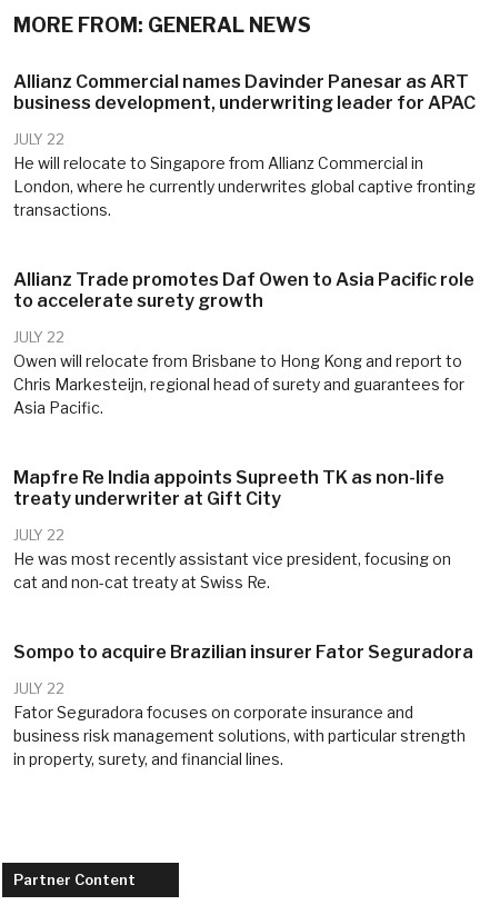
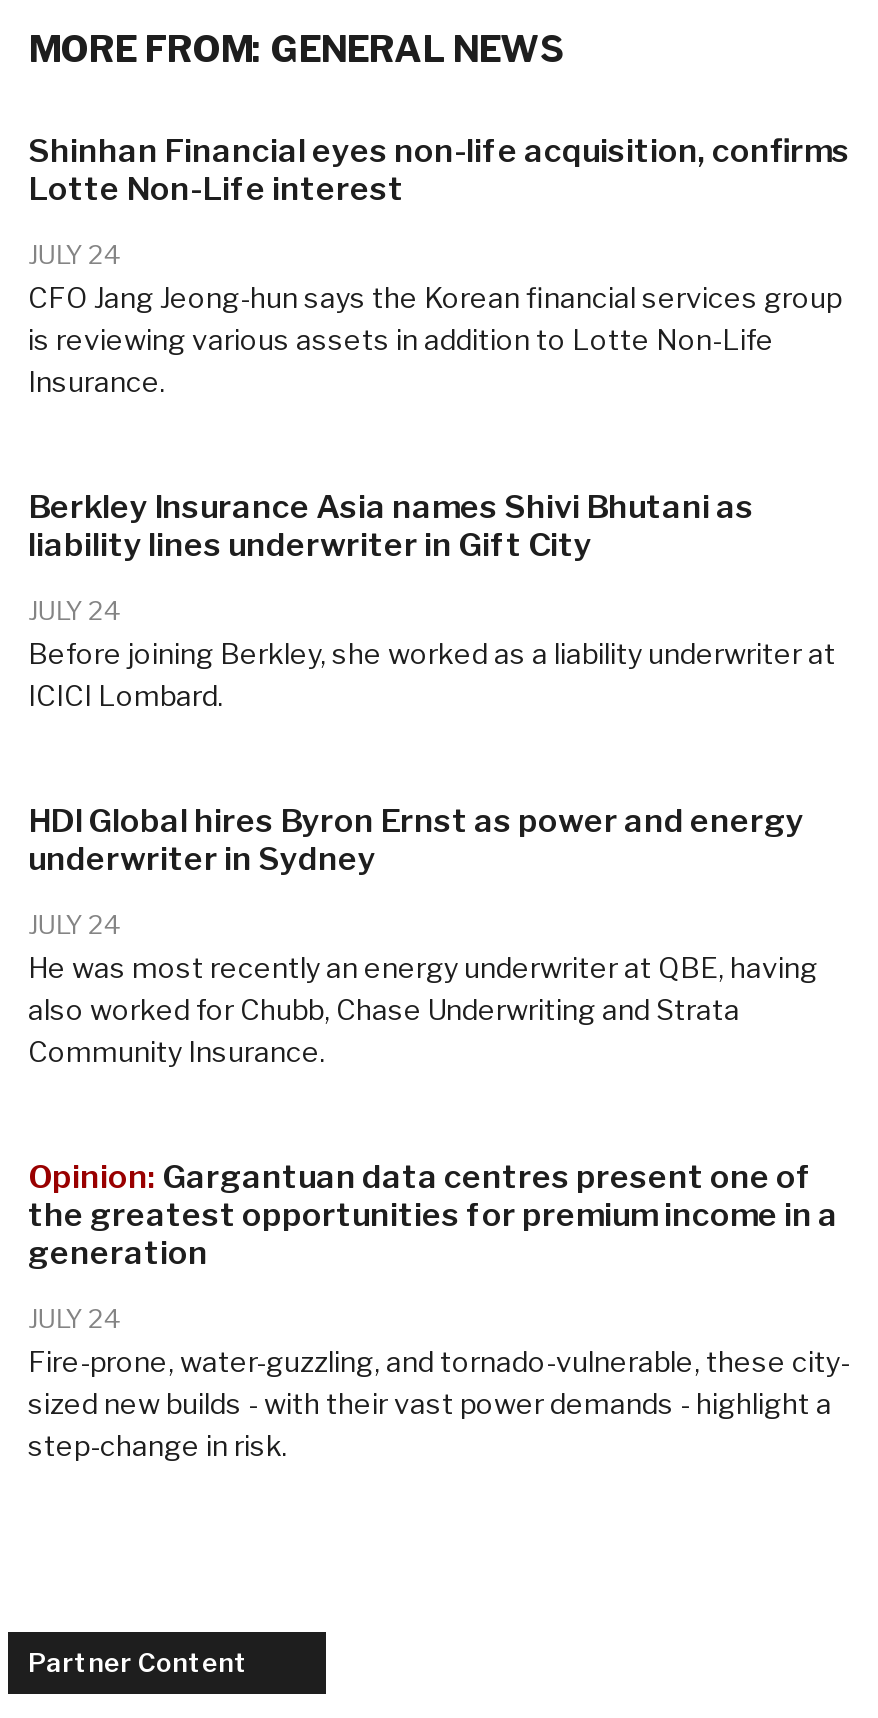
- Allianz Commercial names Davinder Panesar as ART
- business development, underwriting leader for APAC
+ Shinhan Financial eyes non-life acquisition, confirms
+ Lotte Non-Life interest

- JULY 22
- He will relocate to Singapore from Allianz Commercial in
- London, where he currently underwrites global captive fronting
- transactions.
+ JULY 24
+ CFO Jang Jeong-hun says the Korean financial services group
+ is reviewing various assets in addition to Lotte Non-Life
+ Insurance.

- Allianz Trade promotes Daf Owen to Asia Pacific role
- to accelerate surety growth
+ Berkley Insurance Asia names Shivi Bhutani as
+ liability lines underwriter in Gift City

- JULY 22
- Owen will relocate from Brisbane to Hong Kong and report to
- Chris Markesteijn, regional head of surety and guarantees for
- Asia Pacific.
+ JULY 24
+ Before joining Berkley, she worked as a liability underwriter at
+ ICICI Lombard.

- Mapfre Re India appoints Supreeth TK as non-life
- treaty underwriter at Gift City
+ HDI Global hires Byron Ernst as power and energy
+ underwriter in Sydney

- JULY 22
- He was most recently assistant vice president, focusing on
- cat and non-cat treaty at Swiss Re.
+ JULY 24
+ He was most recently an energy underwriter at QBE, having
+ also worked for Chubb, Chase Underwriting and Strata
+ Community Insurance.

- Sompo to acquire Brazilian insurer Fator Seguradora
+ Opinion: Gargantuan data centres present one of
+ the greatest opportunities for premium income in a
+ generation

- JULY 22
- Fator Seguradora focuses on corporate insurance and
- business risk management solutions, with particular strength
- in property, surety, and financial lines.
+ JULY 24
+ Fire-prone, water-guzzling, and tornado-vulnerable, these city-
+ sized new builds - with their vast power demands - highlight a
+ step-change in risk.
